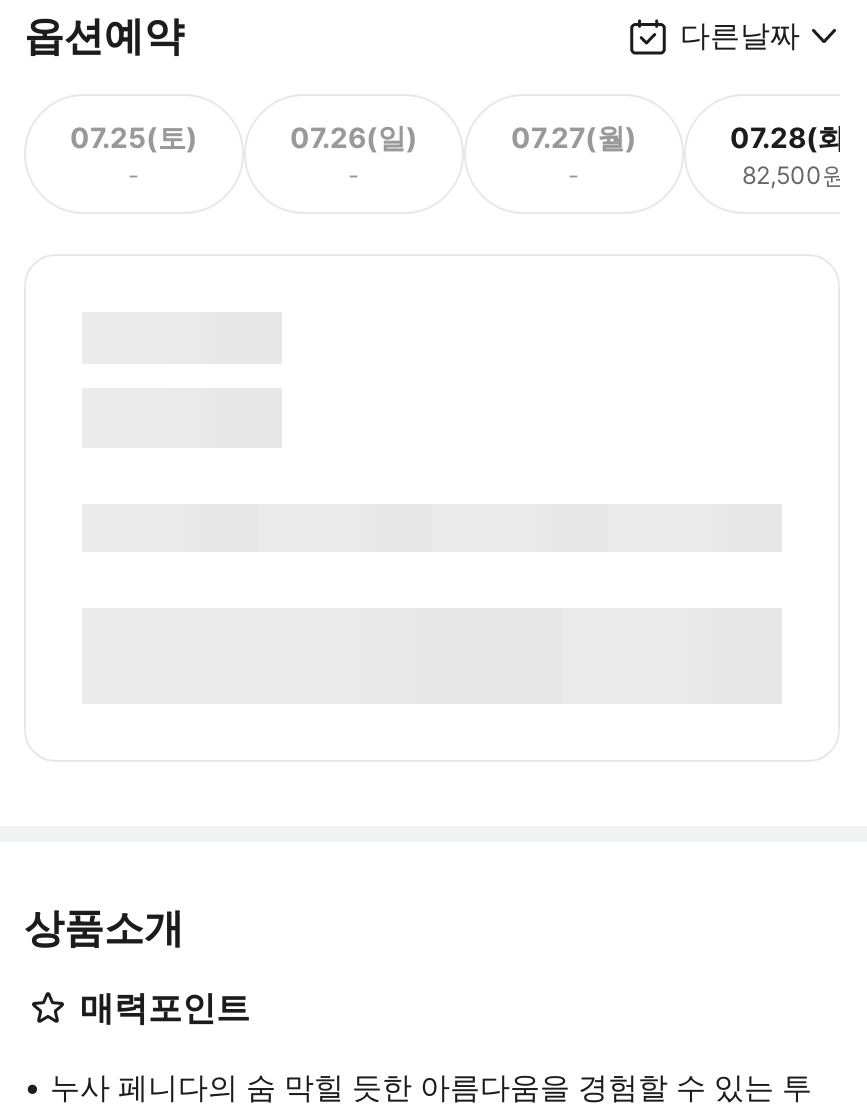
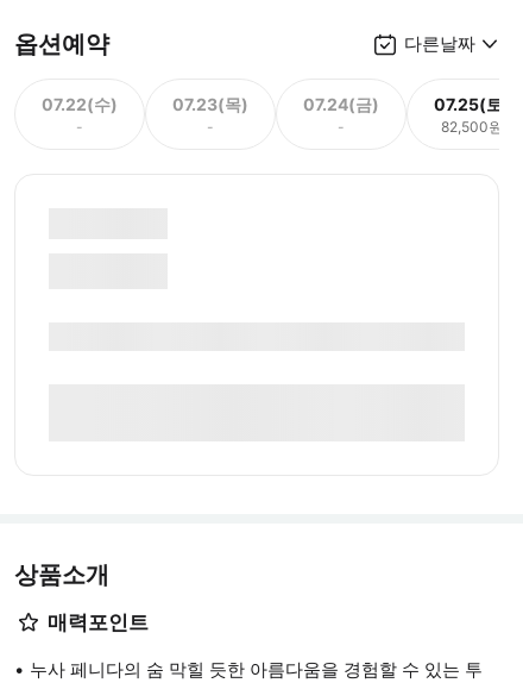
- 07.25(토)
+ 07.22(수)

- 07.26(일)
+ 07.23(목)

- 07.27(월)
+ 07.24(금)

- 07.28(화)
+ 07.25(토)
